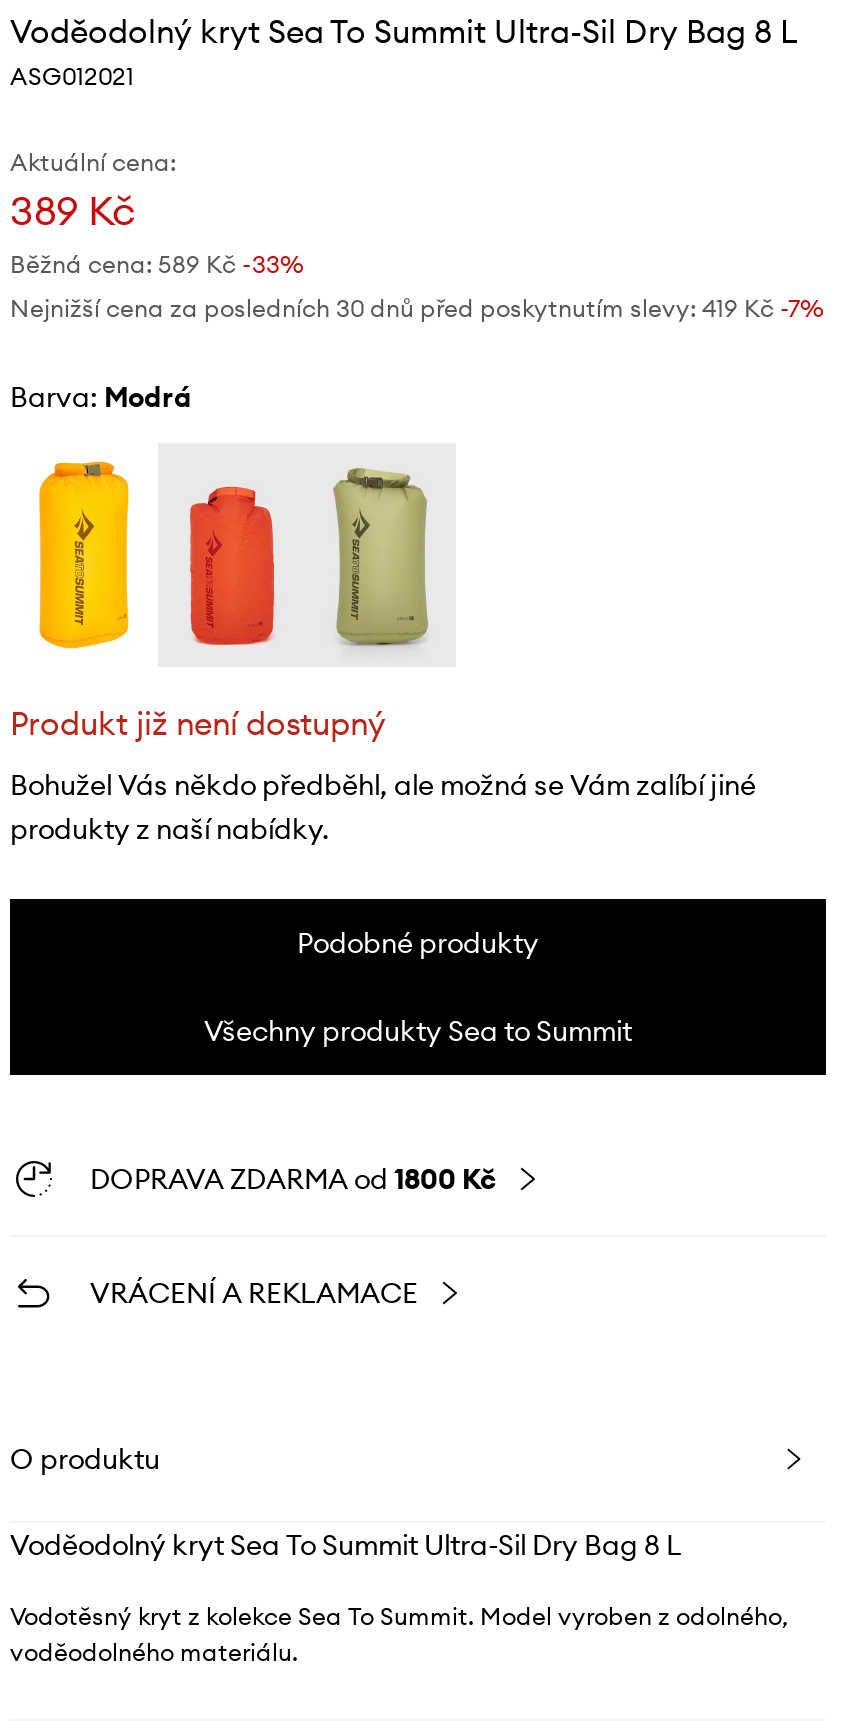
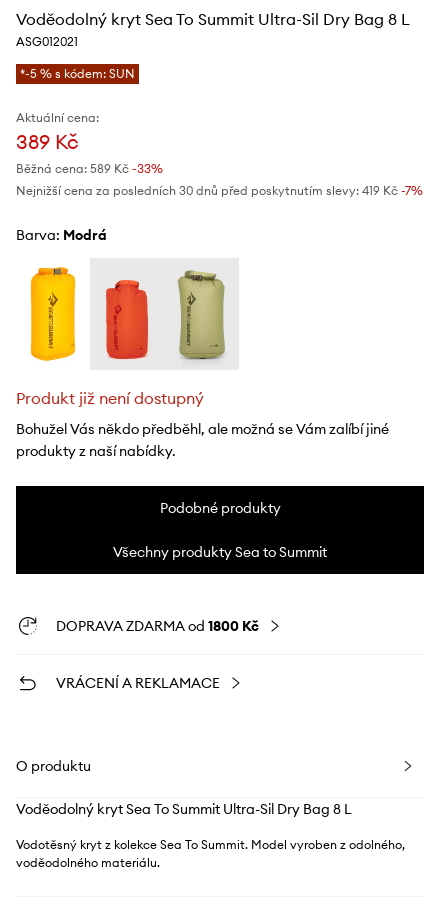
+ *-5 % s kódem: SUN
